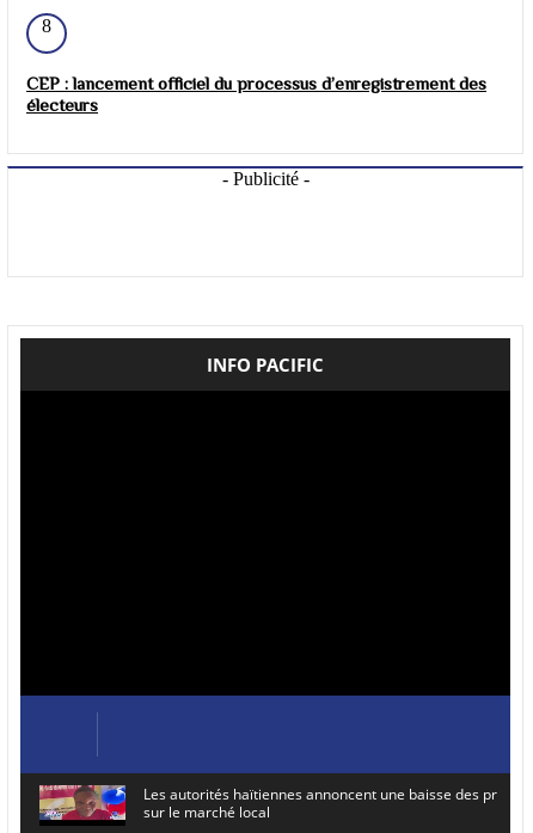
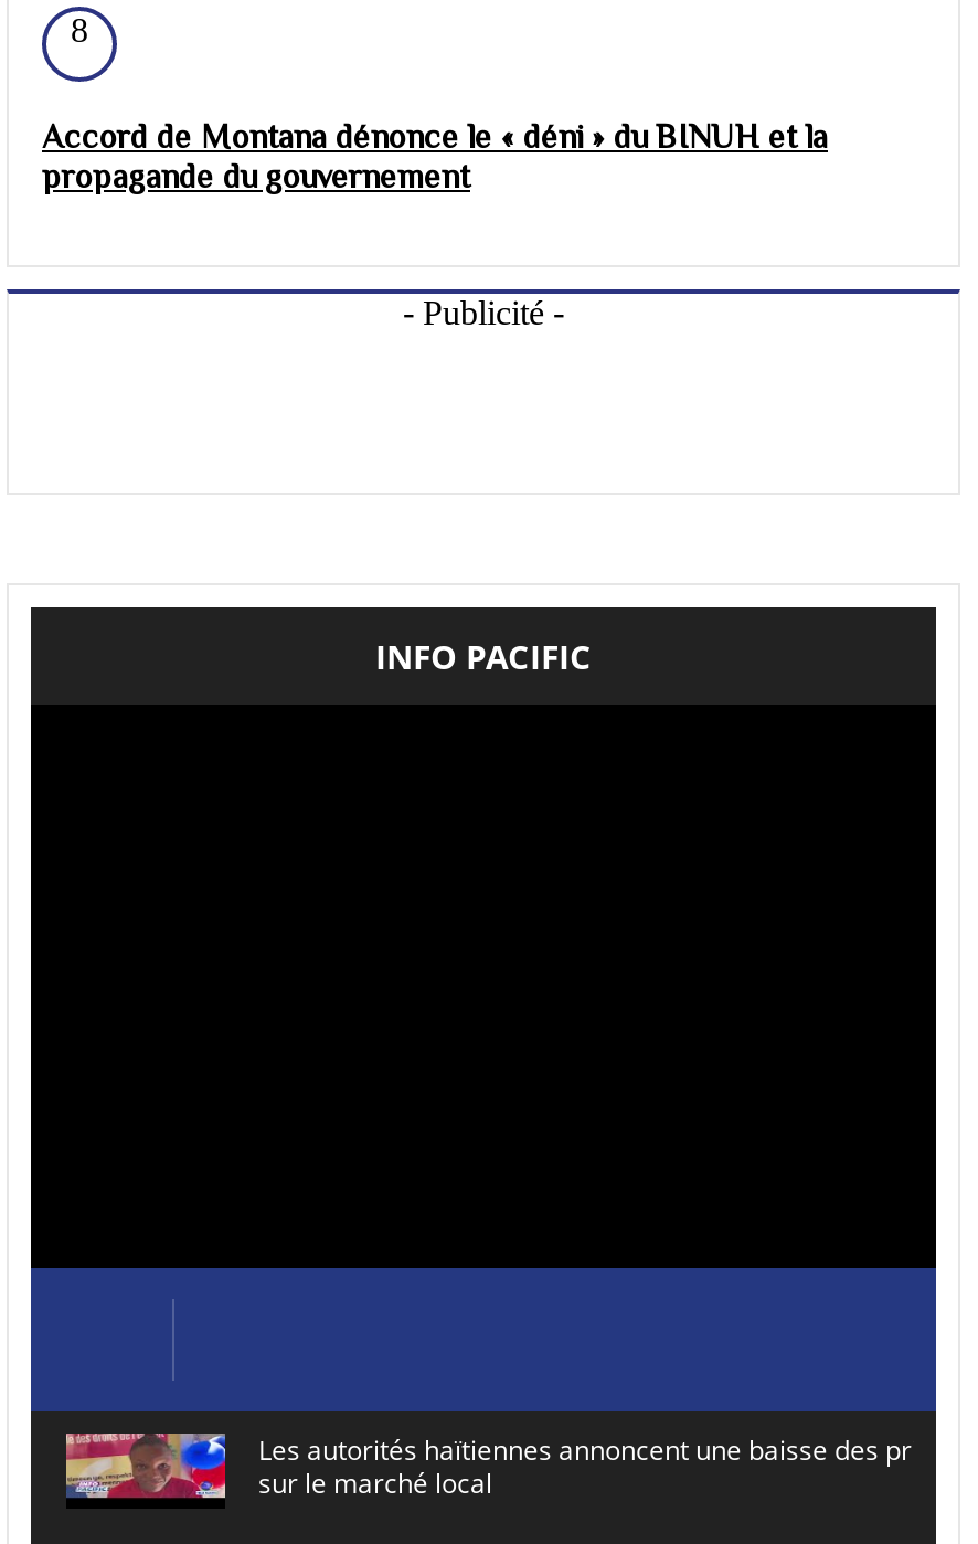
- CEP : lancement officiel du processus d’enregistrement des
- électeurs
+ Accord de Montana dénonce le « déni » du BINUH et la
+ propagande du gouvernement
